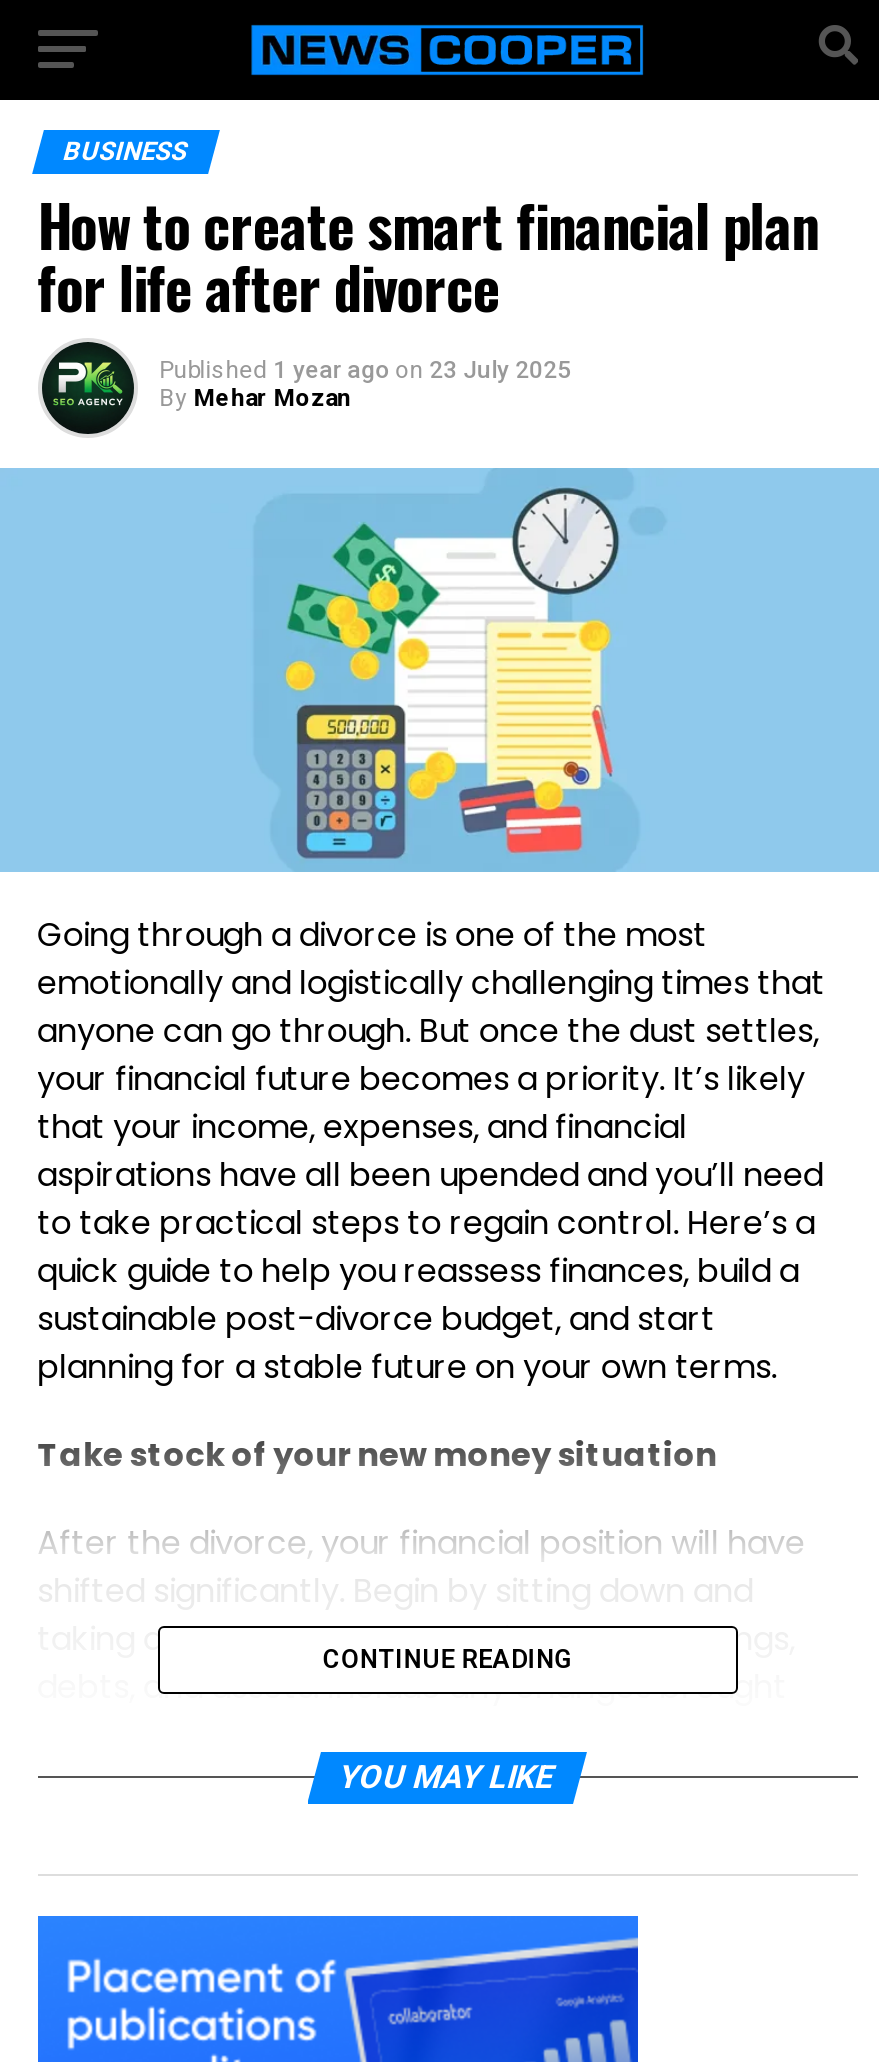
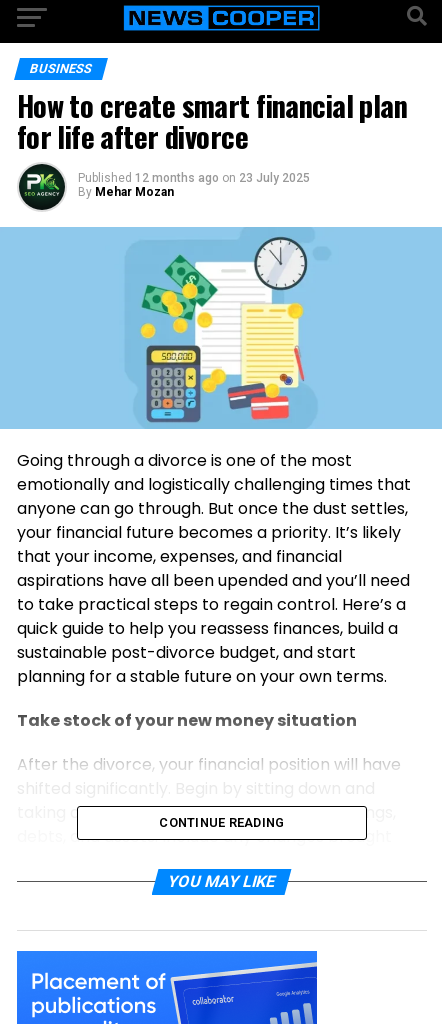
- Published 1 year ago on 23 July 2025
+ Published 12 months ago on 23 July 2025
